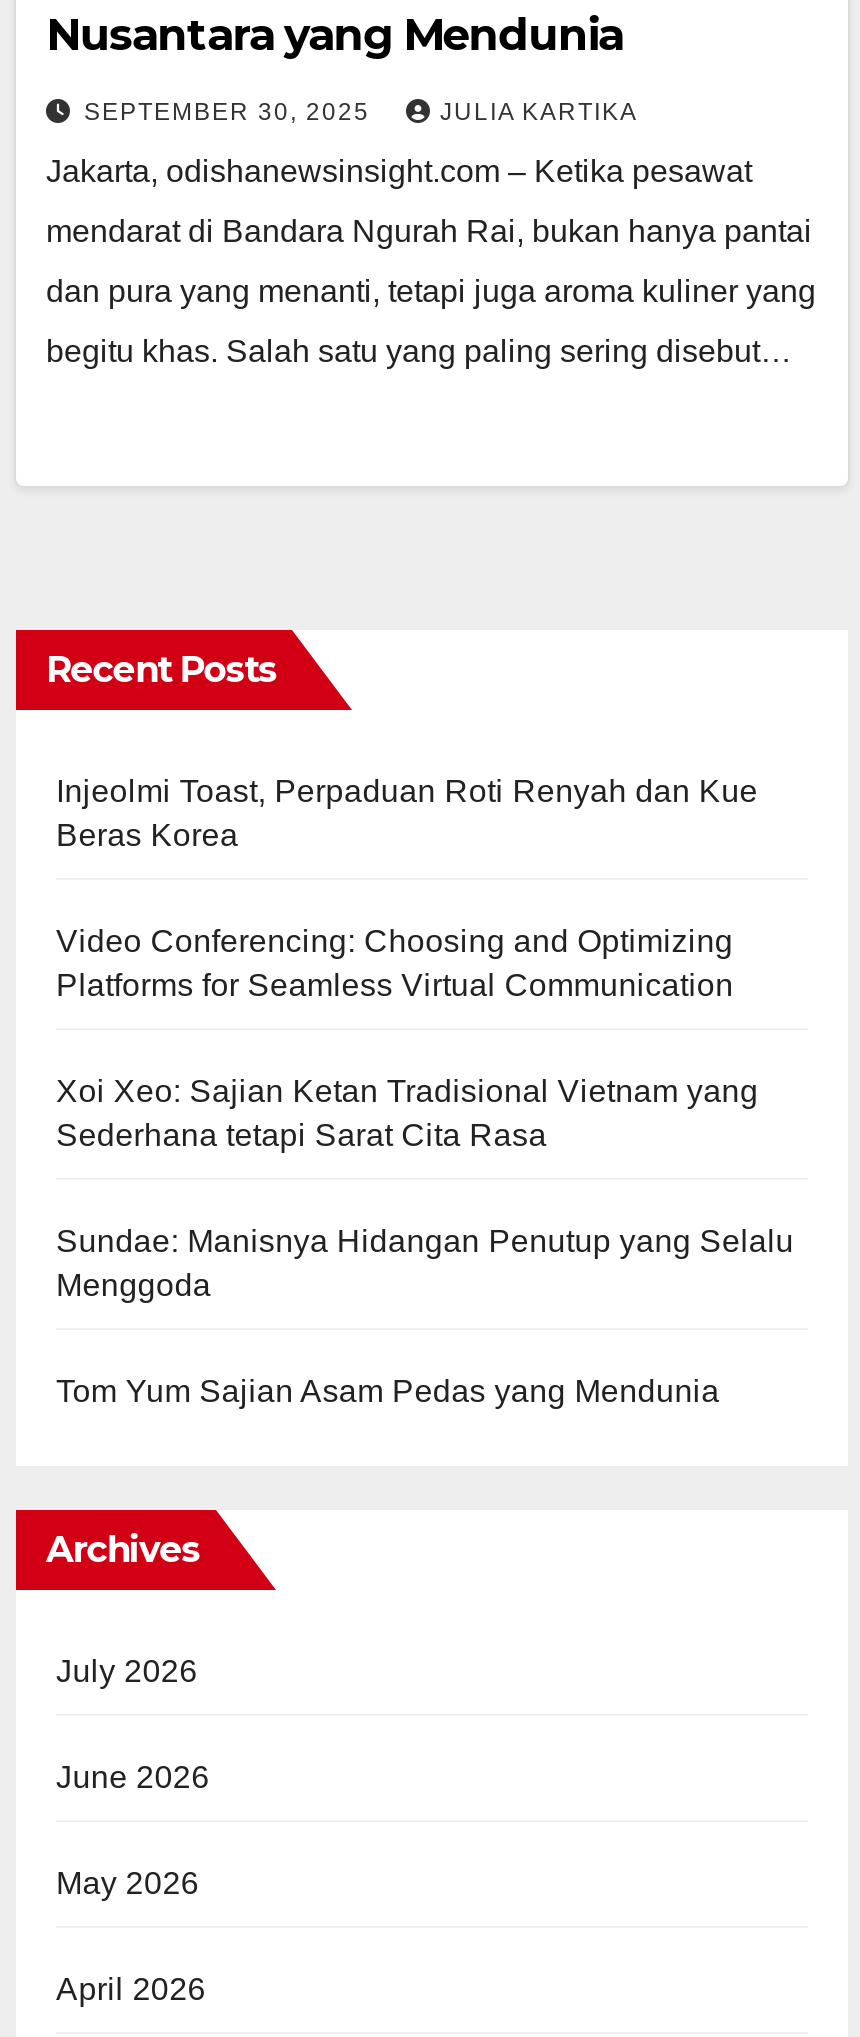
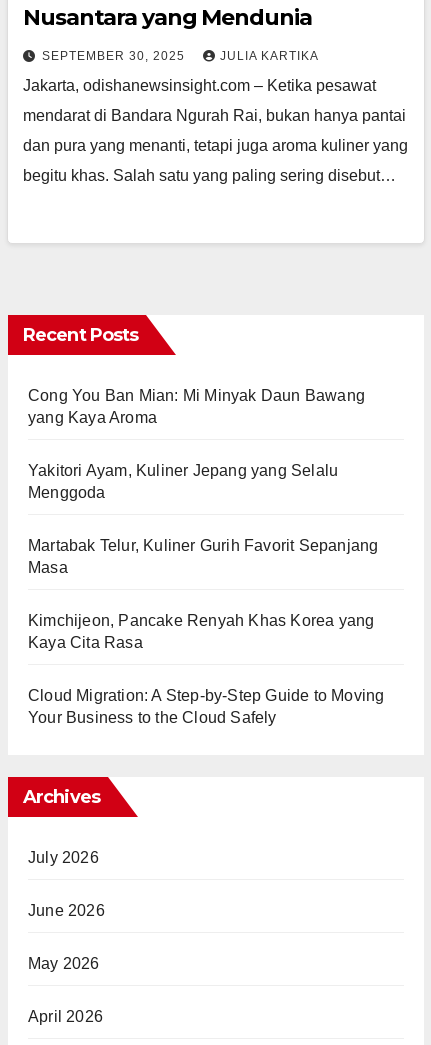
- Injeolmi Toast, Perpaduan Roti Renyah dan Kue
- Beras Korea
- Video Conferencing: Choosing and Optimizing
- Platforms for Seamless Virtual Communication
- Xoi Xeo: Sajian Ketan Tradisional Vietnam yang
- Sederhana tetapi Sarat Cita Rasa
- Sundae: Manisnya Hidangan Penutup yang Selalu
+ Cong You Ban Mian: Mi Minyak Daun Bawang
+ yang Kaya Aroma
+ Yakitori Ayam, Kuliner Jepang yang Selalu

moved up: Menggoda

- Tom Yum Sajian Asam Pedas yang Mendunia
+ Martabak Telur, Kuliner Gurih Favorit Sepanjang
+ Masa
+ Kimchijeon, Pancake Renyah Khas Korea yang
+ Kaya Cita Rasa
+ Cloud Migration: A Step-by-Step Guide to Moving
+ Your Business to the Cloud Safely
